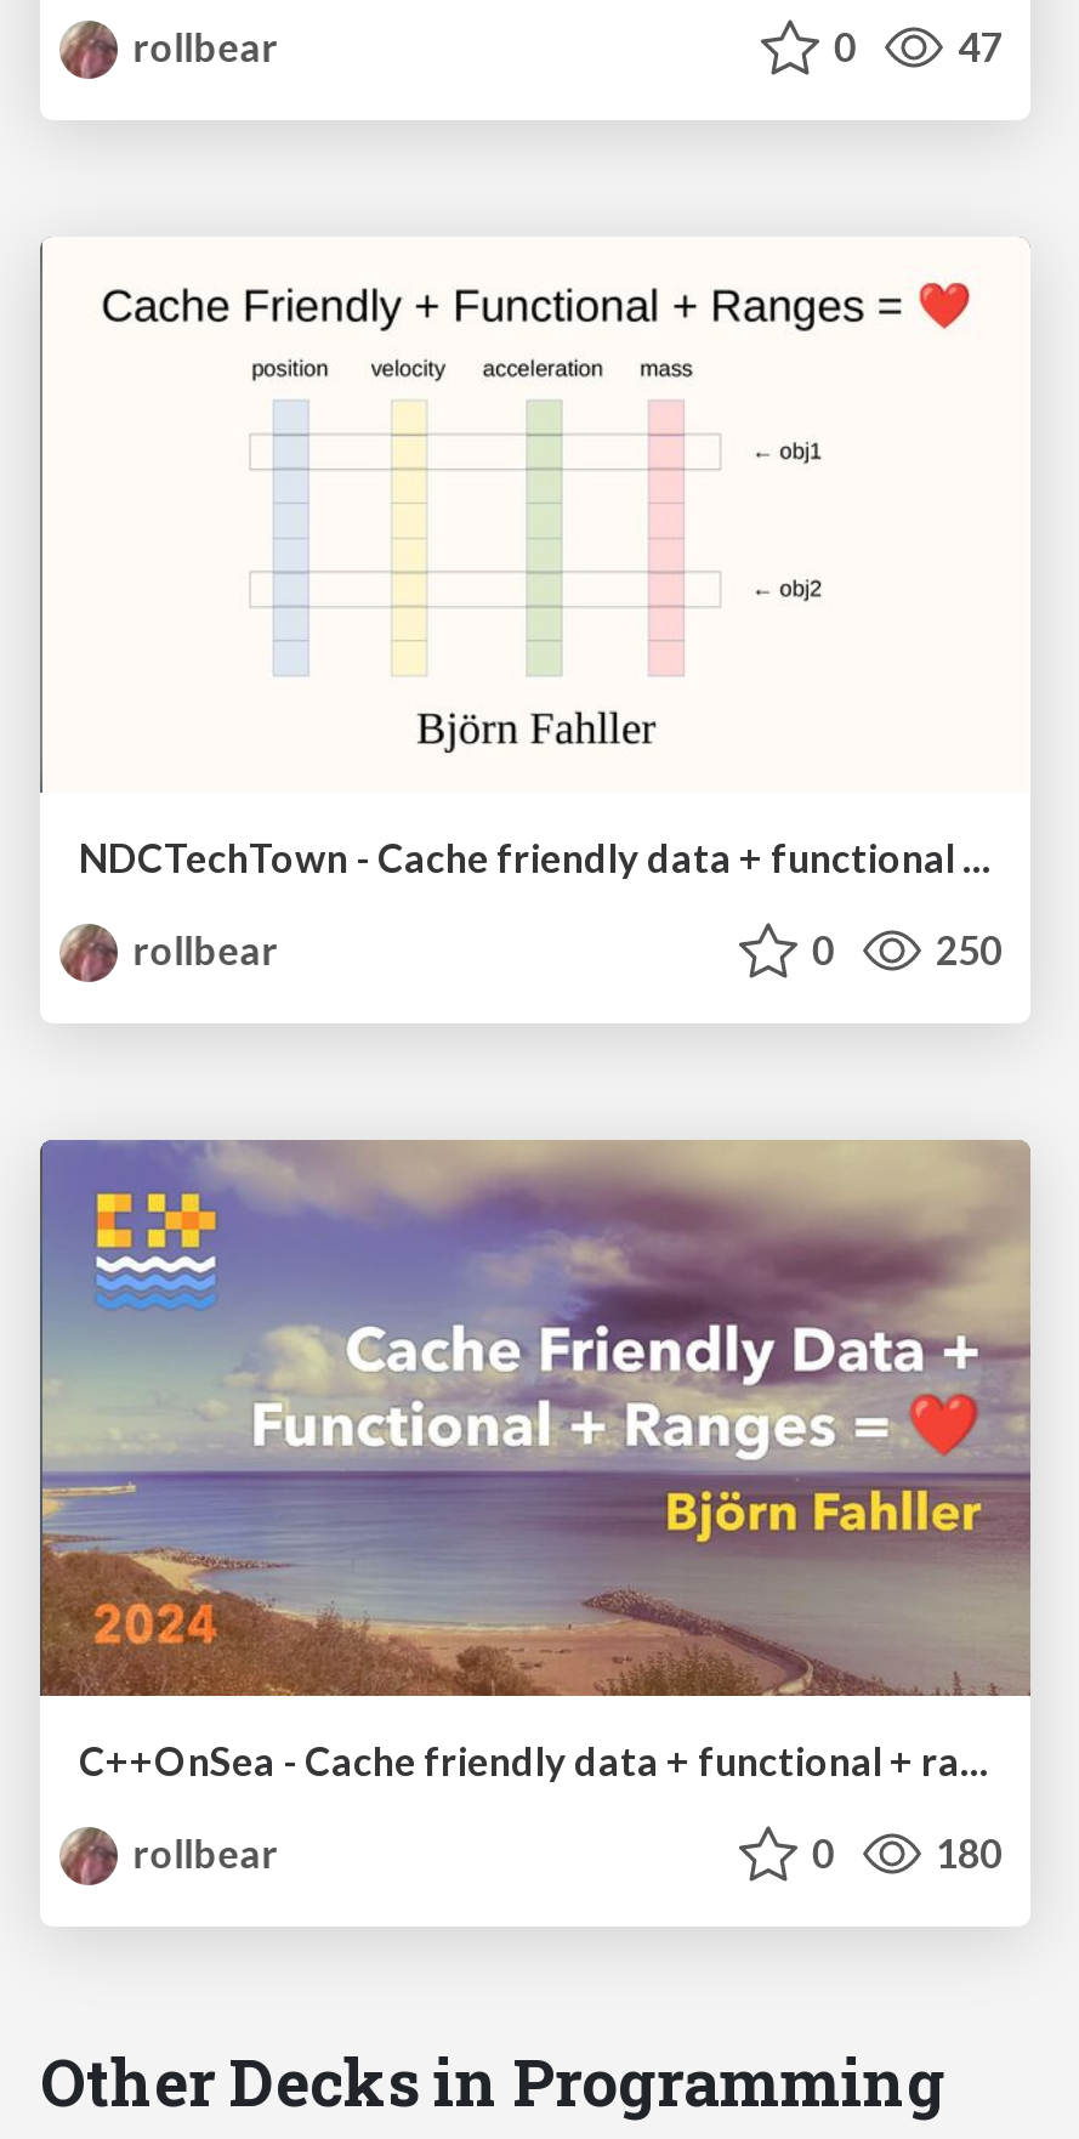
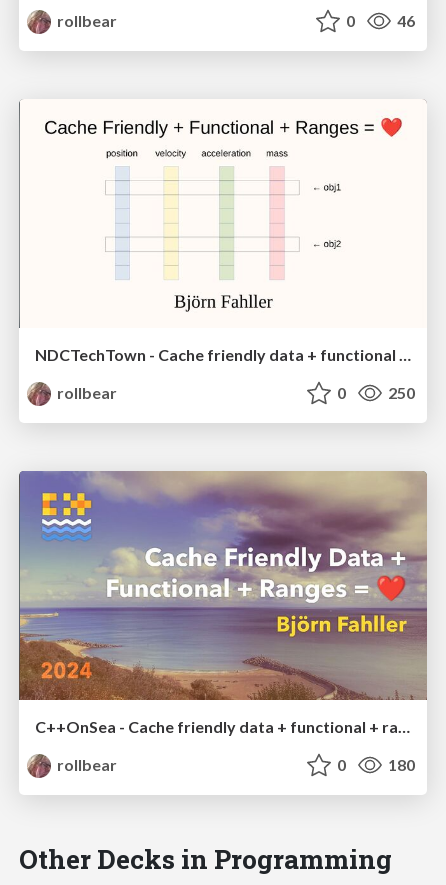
- 47
+ 46
